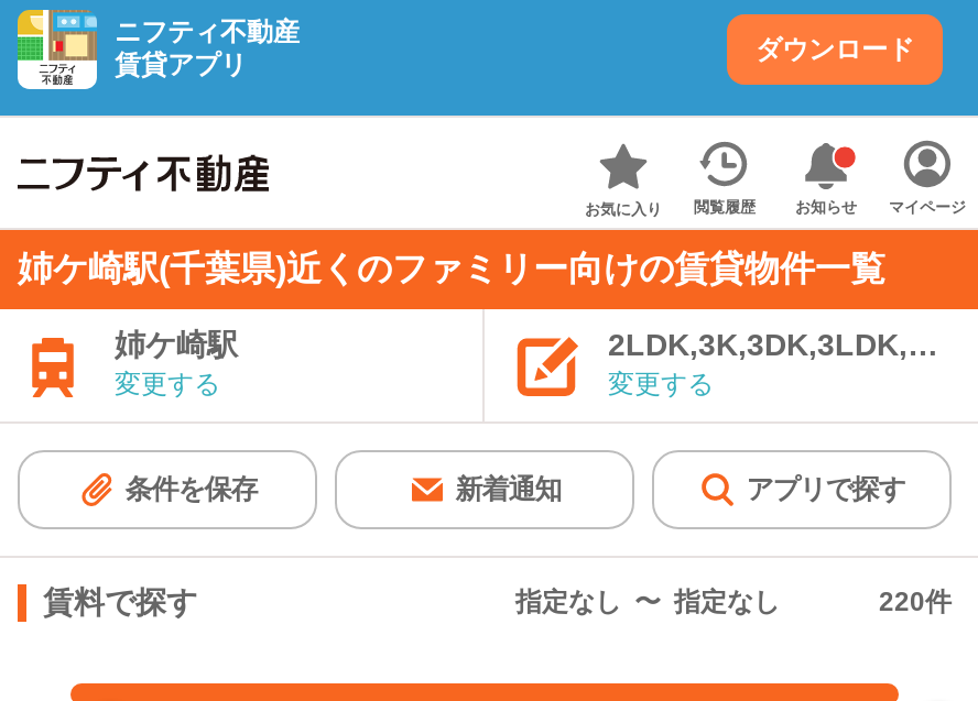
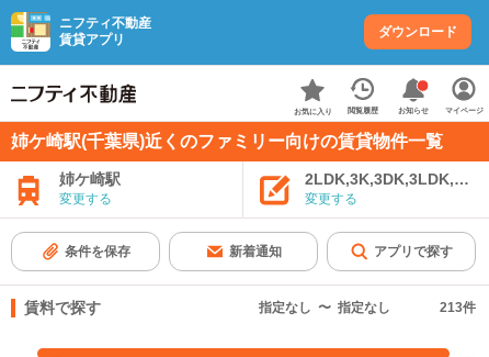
- 220件
+ 213件
